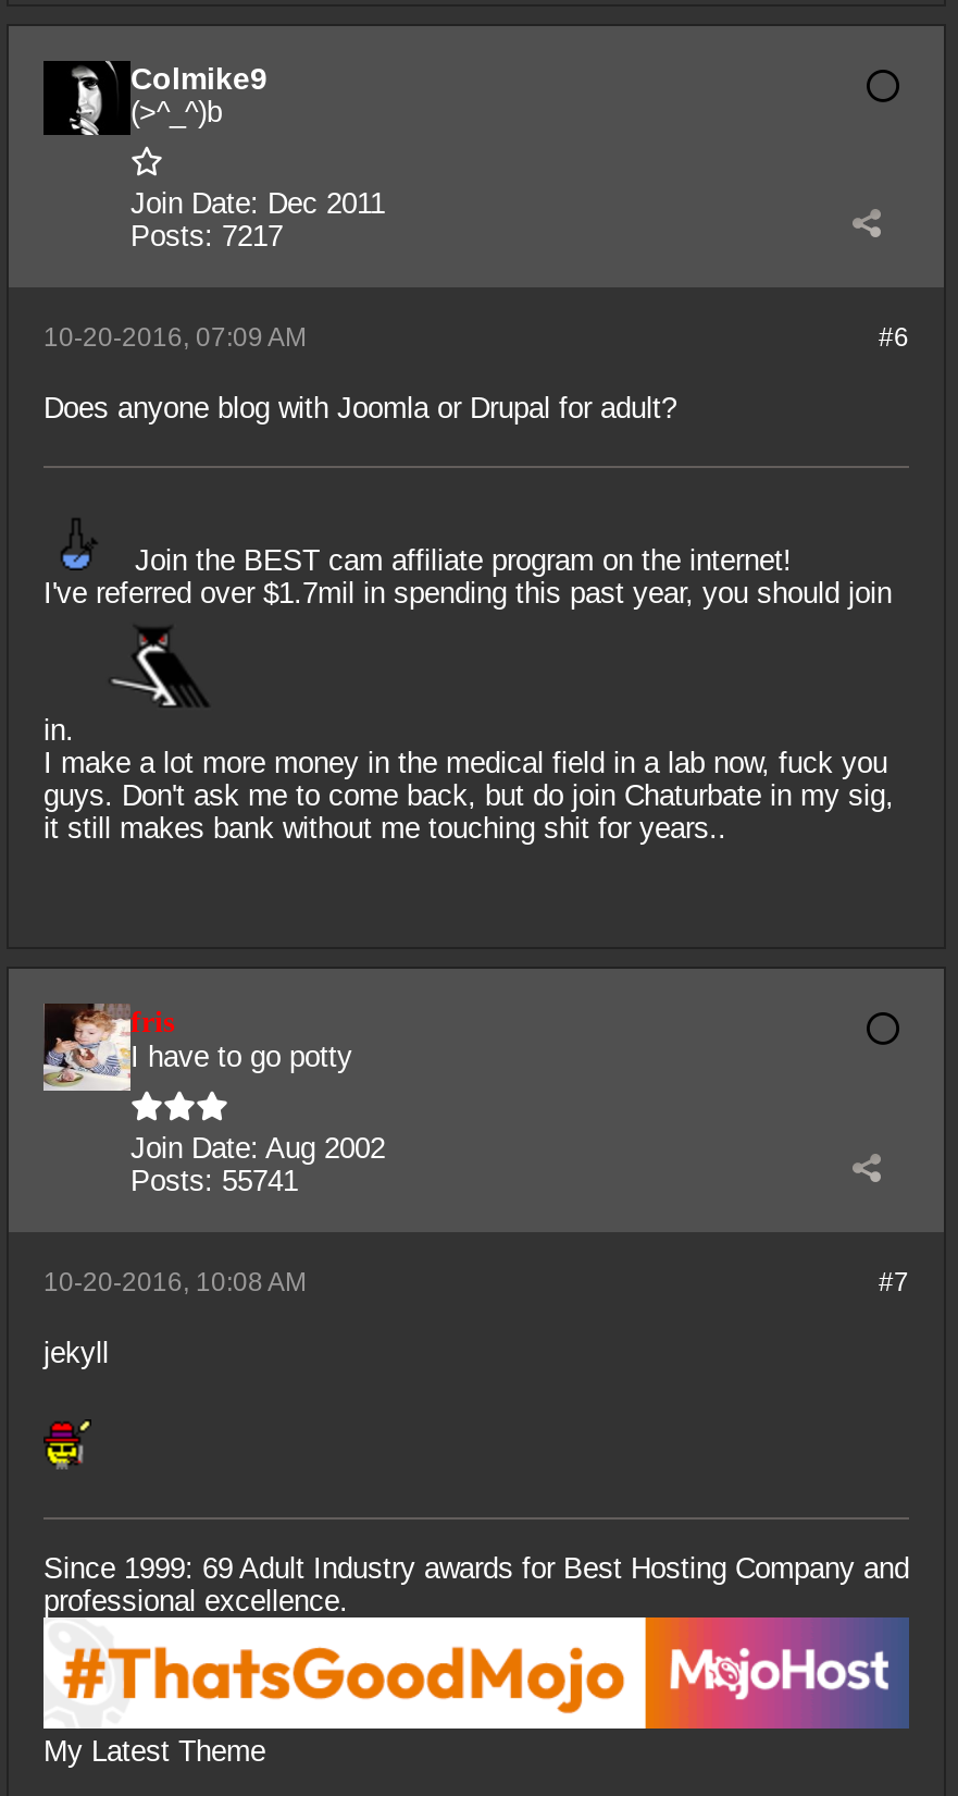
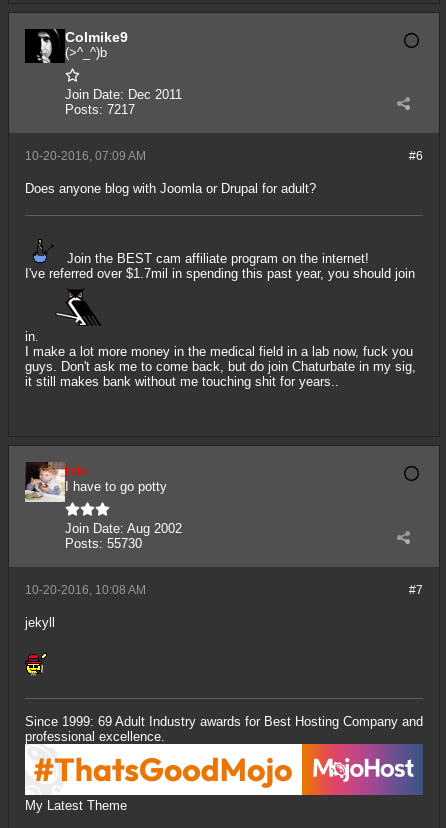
- Posts: 55741
+ Posts: 55730
